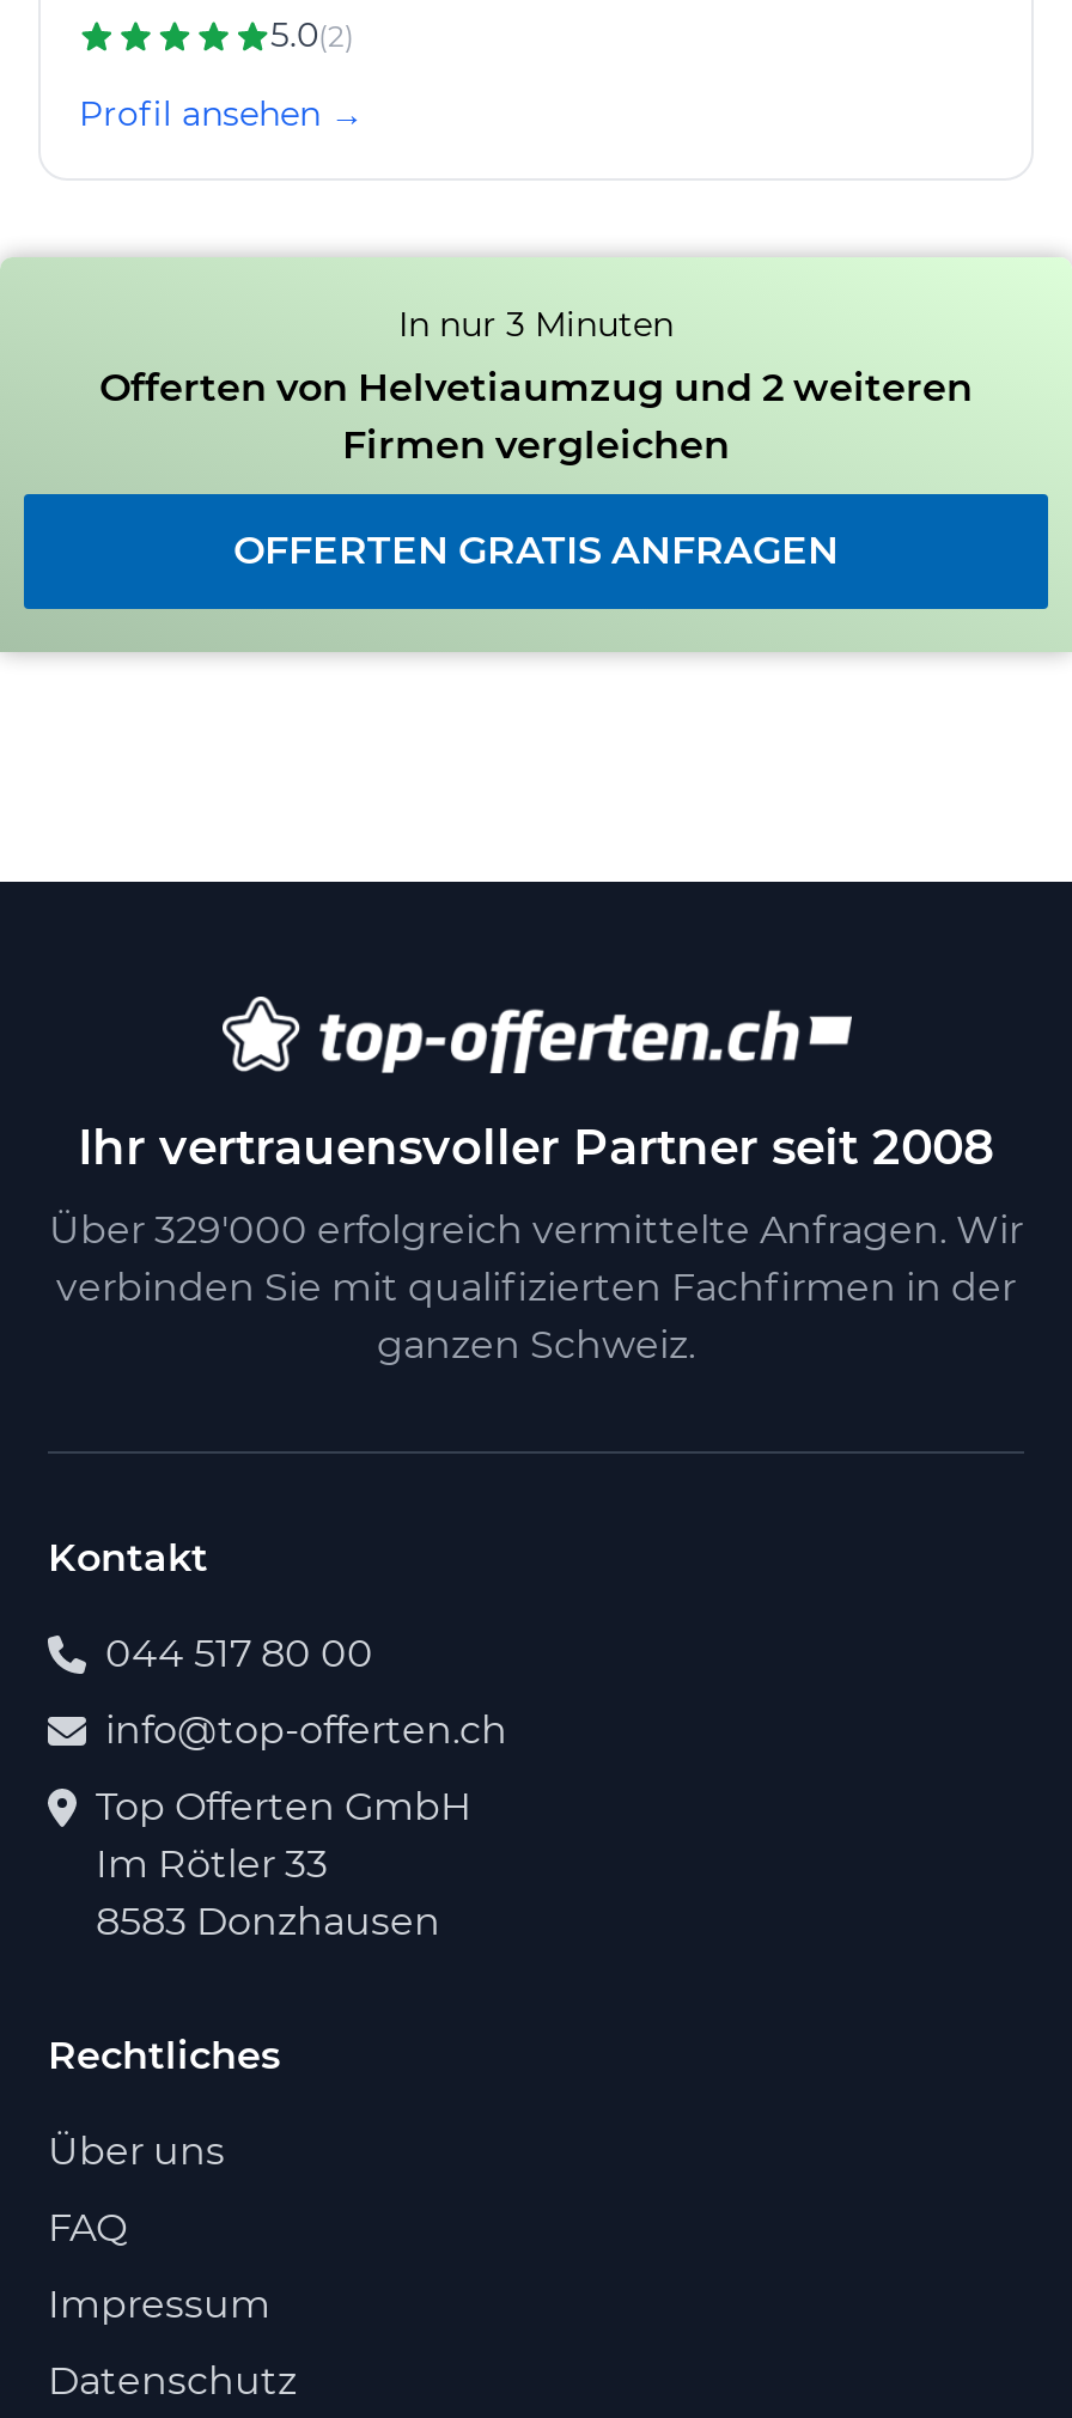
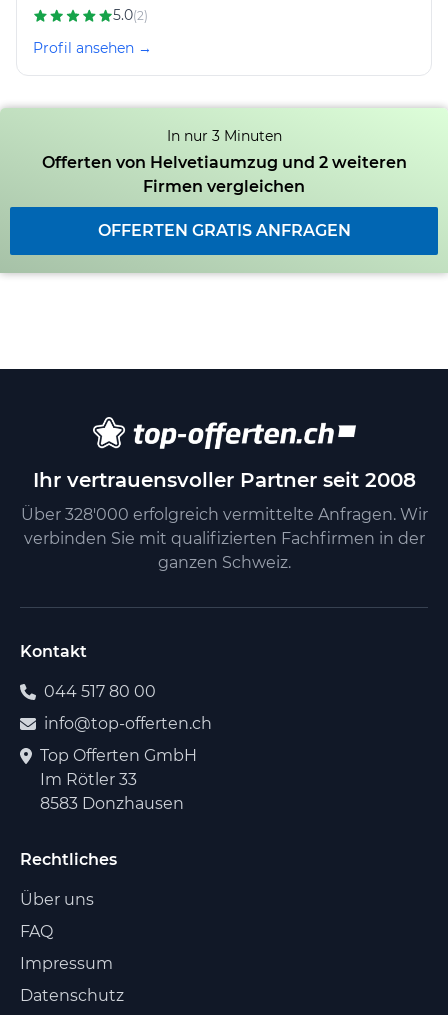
- Über 329'000 erfolgreich vermittelte Anfragen. Wir
+ Über 328'000 erfolgreich vermittelte Anfragen. Wir
